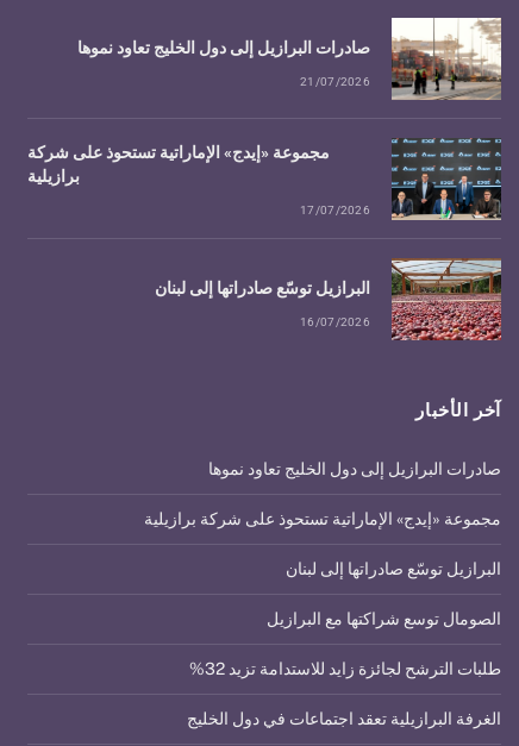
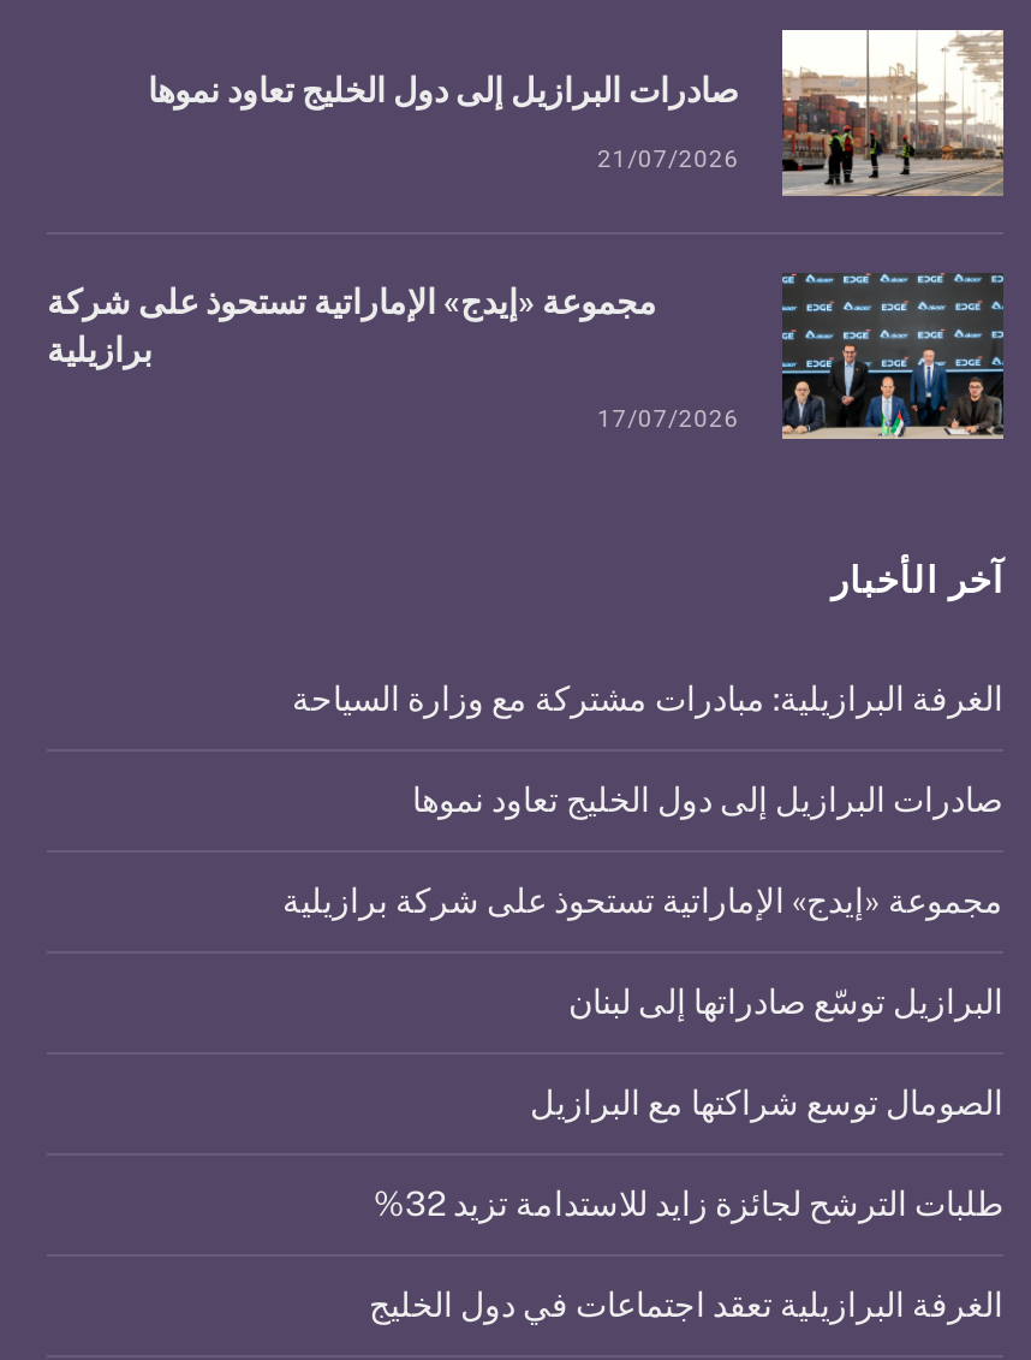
- [image]
- البرازيل توسّع صادراتها إلى لبنان
- 16/07/2026

moved up: آخر الأخبار

+ الغرفة البرازيلية: مبادرات مشتركة مع وزارة السياحة
